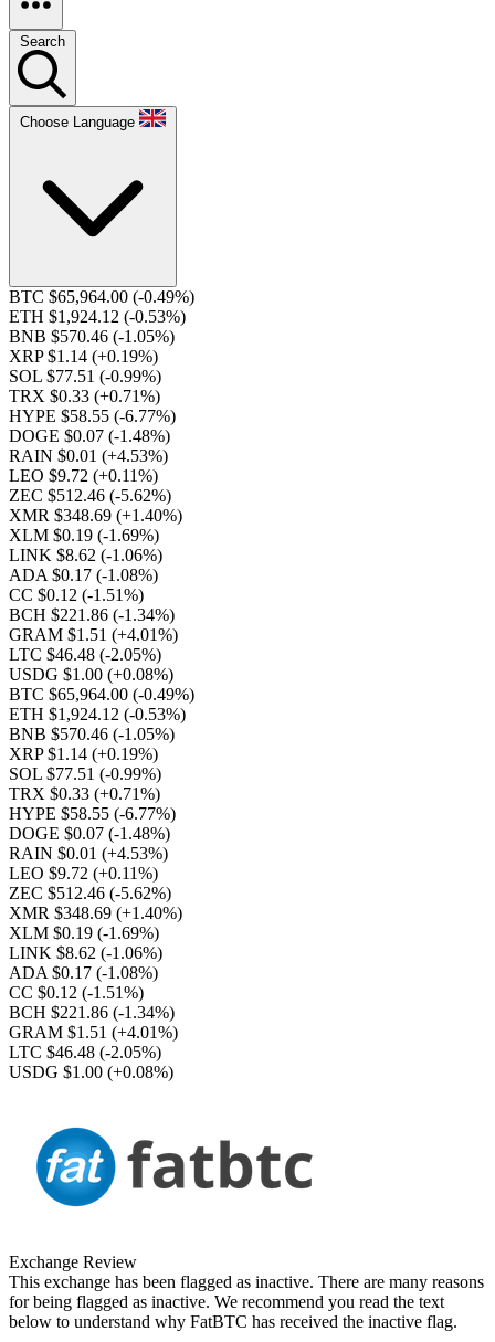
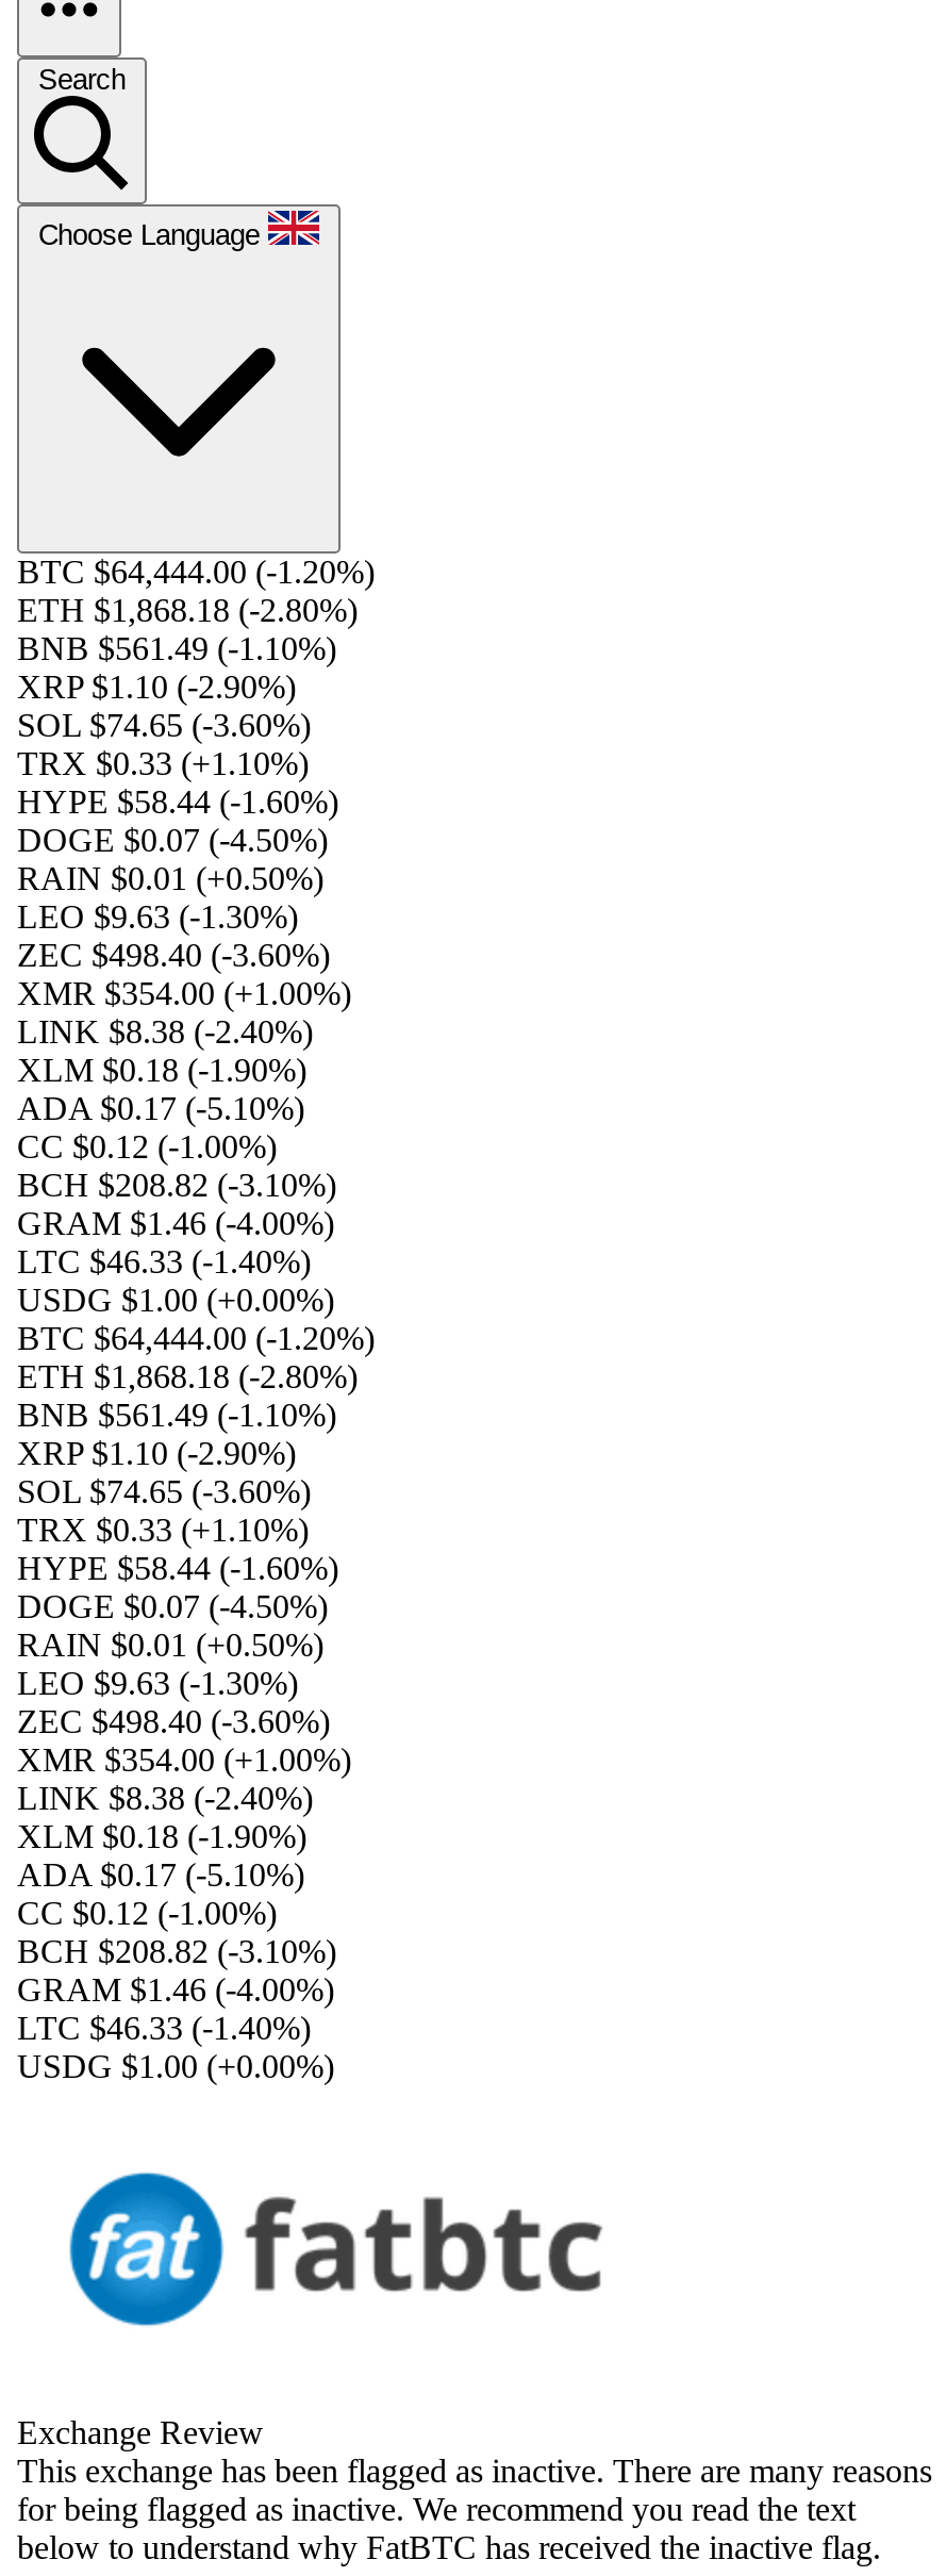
- BTC $65,964.00(-0.49%)
- ETH $1,924.12 (-0.53%)
- BNB $570.46 (-1.05%)
- XRP $1.14 (+0.19%)
- SOL $77.51(-0.99%)
- TRX $0.33 (+0.71%)
- HYPE $58.55 (-6.77%)
- DOGE $0.07 (-1.48%)
- RAIN $0.01 (+4.53%)
- LEO $9.72 (+0.11%)
- ZEC $512.46 (-5.62%)
- XMR $348.69(+1.40%)
- XLM $0.19 (-1.69%)
- LINK $8.62 (-1.06%)
- ADA $0.17 (-1.08%)
- CC $0.12 (-1.51%)
- BCH $221.86 (-1.34%)
- GRAM $1.51 (+4.01%)
- LTC $46.48 (-2.05%)
- USDG $1.00(+0.08%)
- BTC $65,964.00 (-0.49%)
- ETH $1,924.12 (-0.53%)
- BNB $570.46 (-1.05%)
- XRP $1.14 (+0.19%)
- SOL $77.51(-0.99%)
- TRX $0.33 (+0.71%)
- HYPE $58.55 (-6.77%)
- DOGE $0.07 (-1.48%)
- RAIN $0.01 (+4.53%)
- LEO $9.72 (+0.11%)
- ZEC $512.46 (-5.62%)
- XMR $348.69(+1.40%)
- XLM $0.19 (-1.69%)
- LINK $8.62 (-1.06%)
- ADA $0.17 (-1.08%)
- CC $0.12 (-1.51%)
- BCH $221.86 (-1.34%)
- GRAM $1.51 (+4.01%)
- LTC $46.48 (-2.05%)
- USDG $1.00(+0.08%)
+ BTC $64,444.00(-1.20%)
+ ETH $1,868.18 (-2.80%)
+ BNB $561.49 (-1.10%)
+ XRP $1.10 (-2.90%)
+ SOL $74.65(-3.60%)
+ TRX $0.33 (+1.10%)
+ HYPE $58.44 (-1.60%)
+ DOGE $0.07 (-4.50%)
+ RAIN $0.01 (+0.50%)
+ LEO $9.63 (-1.30%)
+ ZEC $498.40 (-3.60%)
+ XMR $354.00(+1.00%)
+ LINK $8.38 (-2.40%)
+ XLM $0.18 (-1.90%)
+ ADA $0.17 (-5.10%)
+ CC $0.12 (-1.00%)
+ BCH $208.82 (-3.10%)
+ GRAM $1.46 (-4.00%)
+ LTC $46.33 (-1.40%)
+ USDG $1.00(+0.00%)
+ BTC $64,444.00 (-1.20%)
+ ETH $1,868.18 (-2.80%)
+ BNB $561.49 (-1.10%)
+ XRP $1.10 (-2.90%)
+ SOL $74.65(-3.60%)
+ TRX $0.33 (+1.10%)
+ HYPE $58.44 (-1.60%)
+ DOGE $0.07 (-4.50%)
+ RAIN $0.01 (+0.50%)
+ LEO $9.63 (-1.30%)
+ ZEC $498.40 (-3.60%)
+ XMR $354.00(+1.00%)
+ LINK $8.38 (-2.40%)
+ XLM $0.18 (-1.90%)
+ ADA $0.17 (-5.10%)
+ CC $0.12 (-1.00%)
+ BCH $208.82 (-3.10%)
+ GRAM $1.46 (-4.00%)
+ LTC $46.33 (-1.40%)
+ USDG $1.00(+0.00%)
